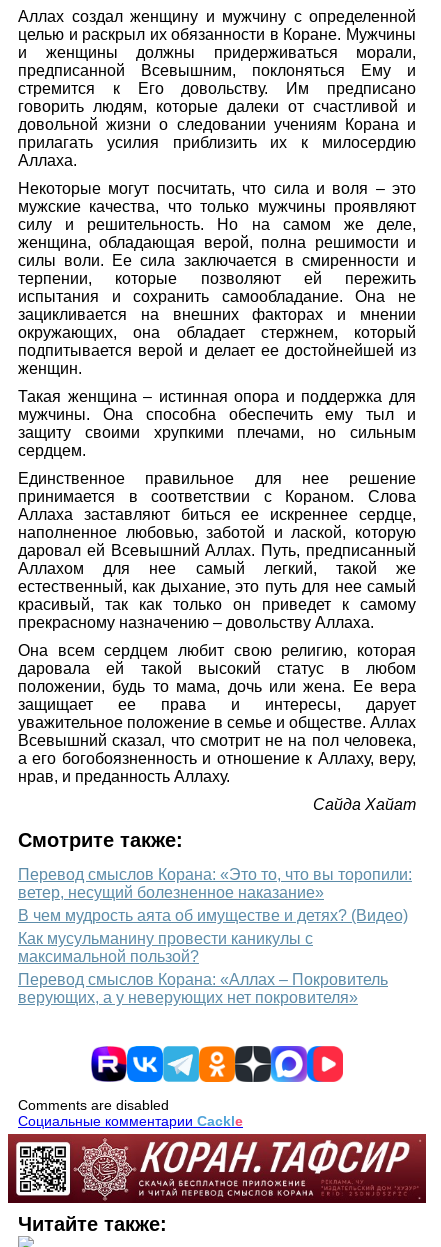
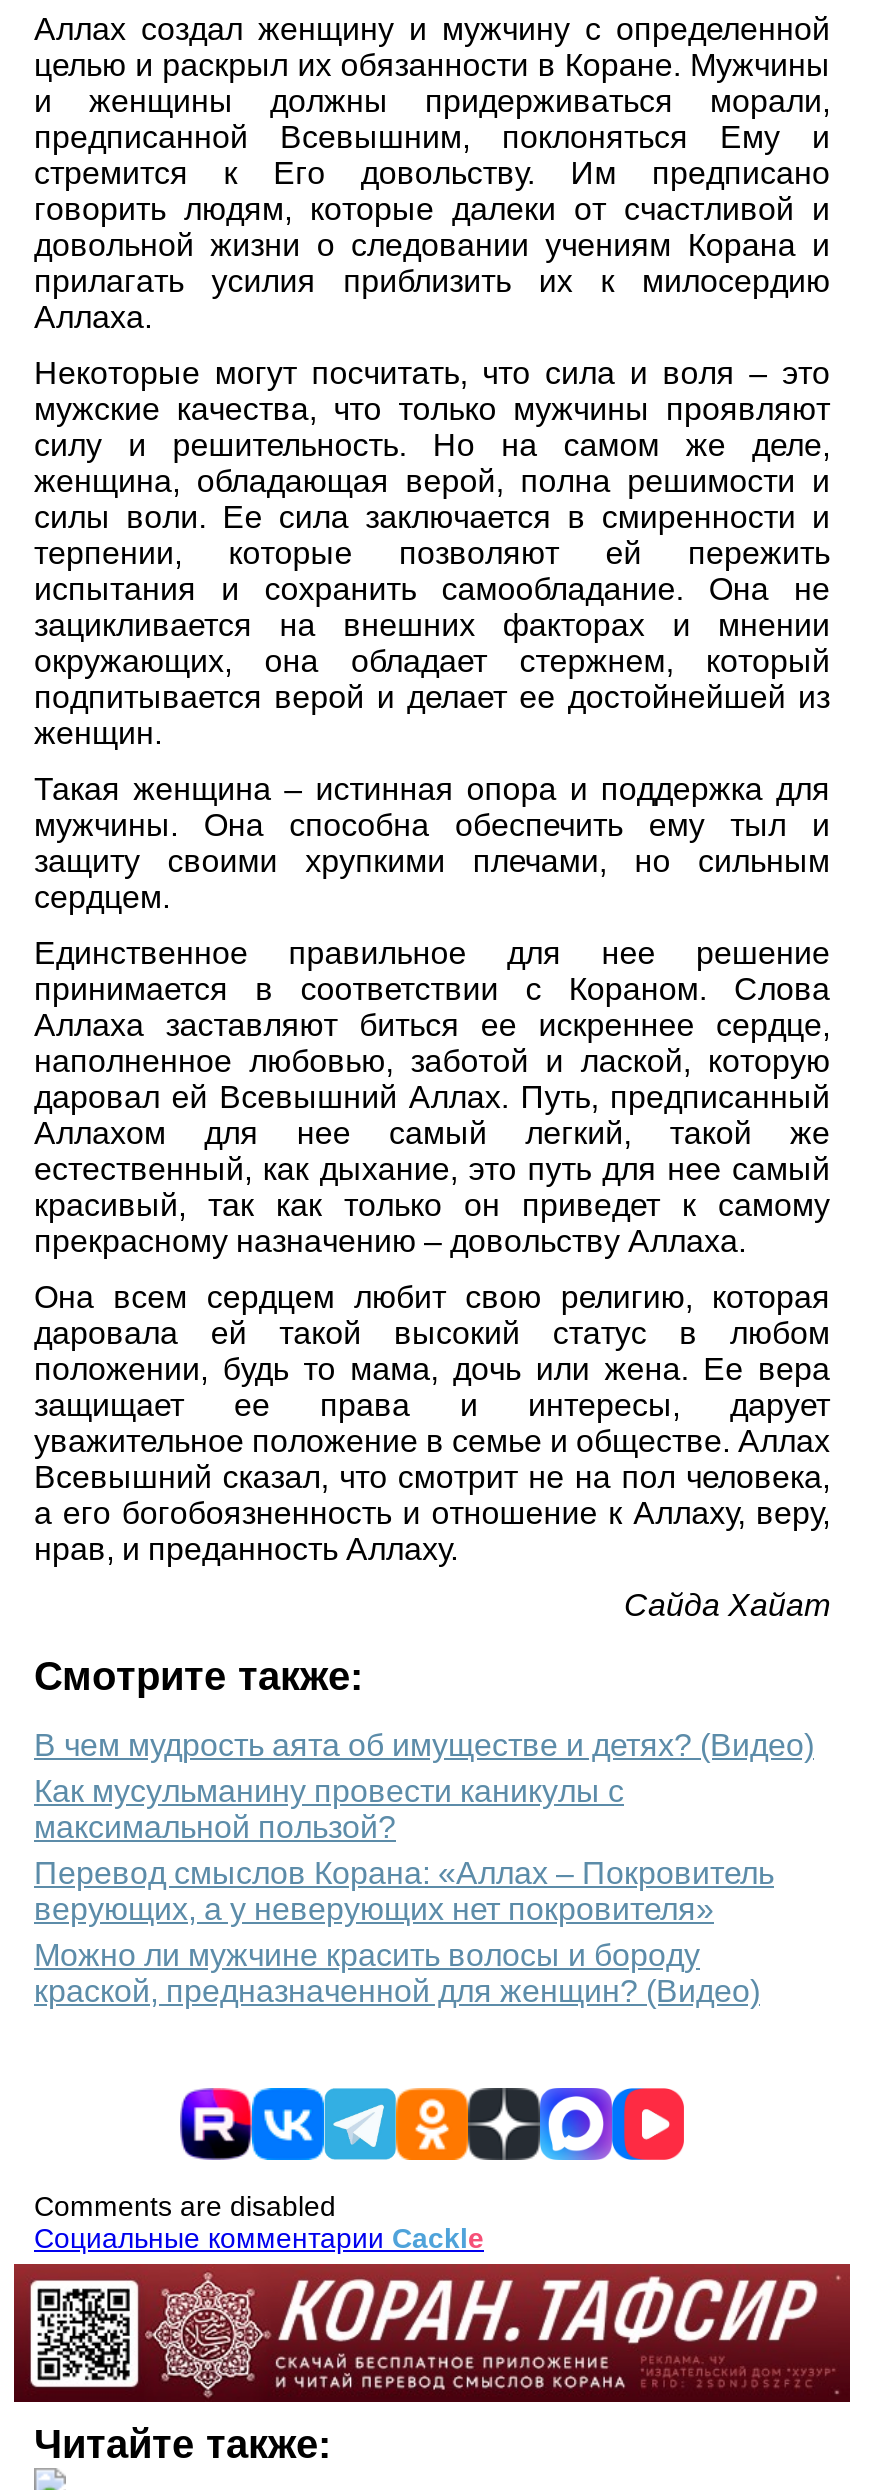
- Перевод смыслов Корана: «Это то, что вы торопили:
- ветер, несущий болезненное наказание»

moved up: В чем мудрость аята об имуществе и детях? (Видео) | Как мусульманину провести каникулы с | максимальной пользой? | Перевод смыслов Корана: «Аллах – Покровитель | верующих, а у неверующих нет покровителя»

+ Можно ли мужчине красить волосы и бороду
+ краской, предназначенной для женщин? (Видео)
